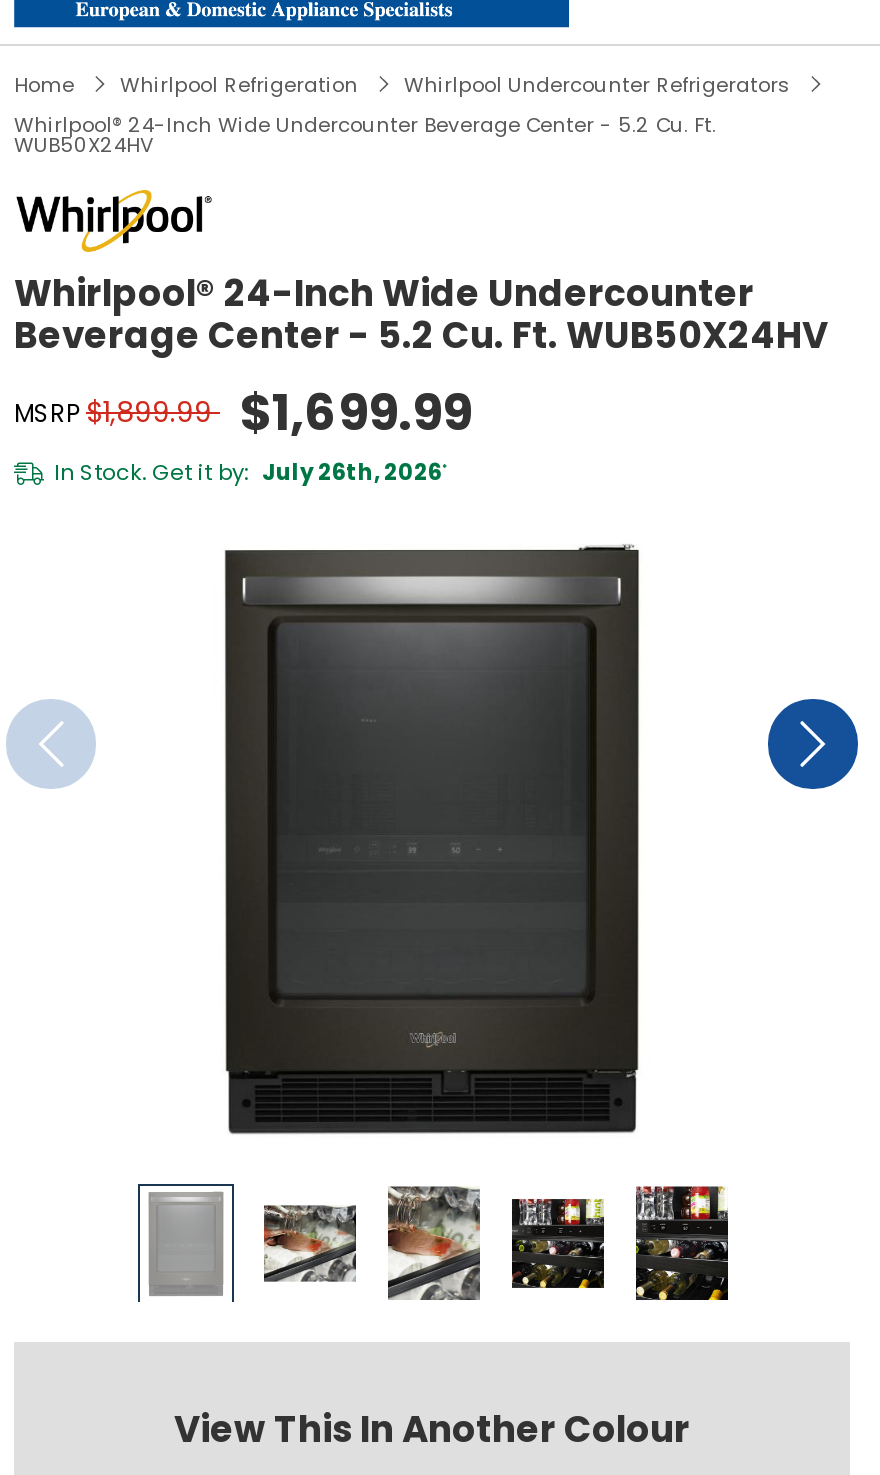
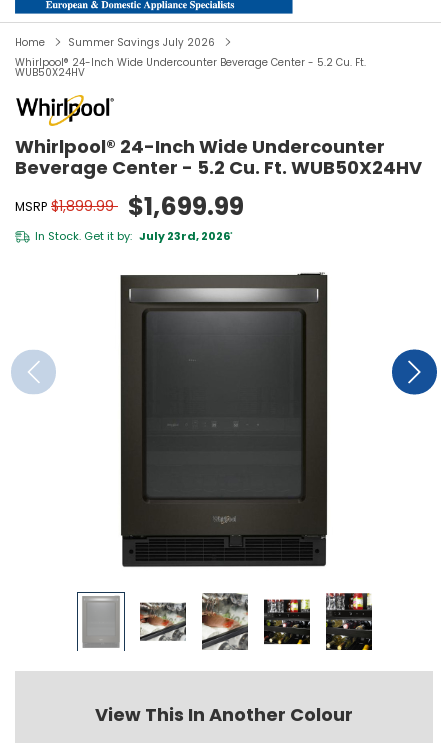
- Whirlpool Refrigeration
- Whirlpool Undercounter Refrigerators
+ Summer Savings July 2026

- In Stock. Get it by: July 26th, 2026*
+ In Stock. Get it by: July 23rd, 2026*
